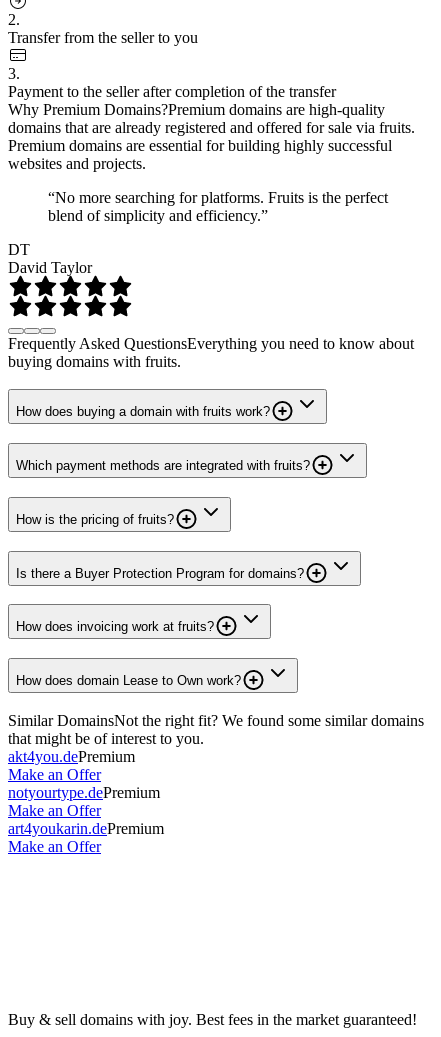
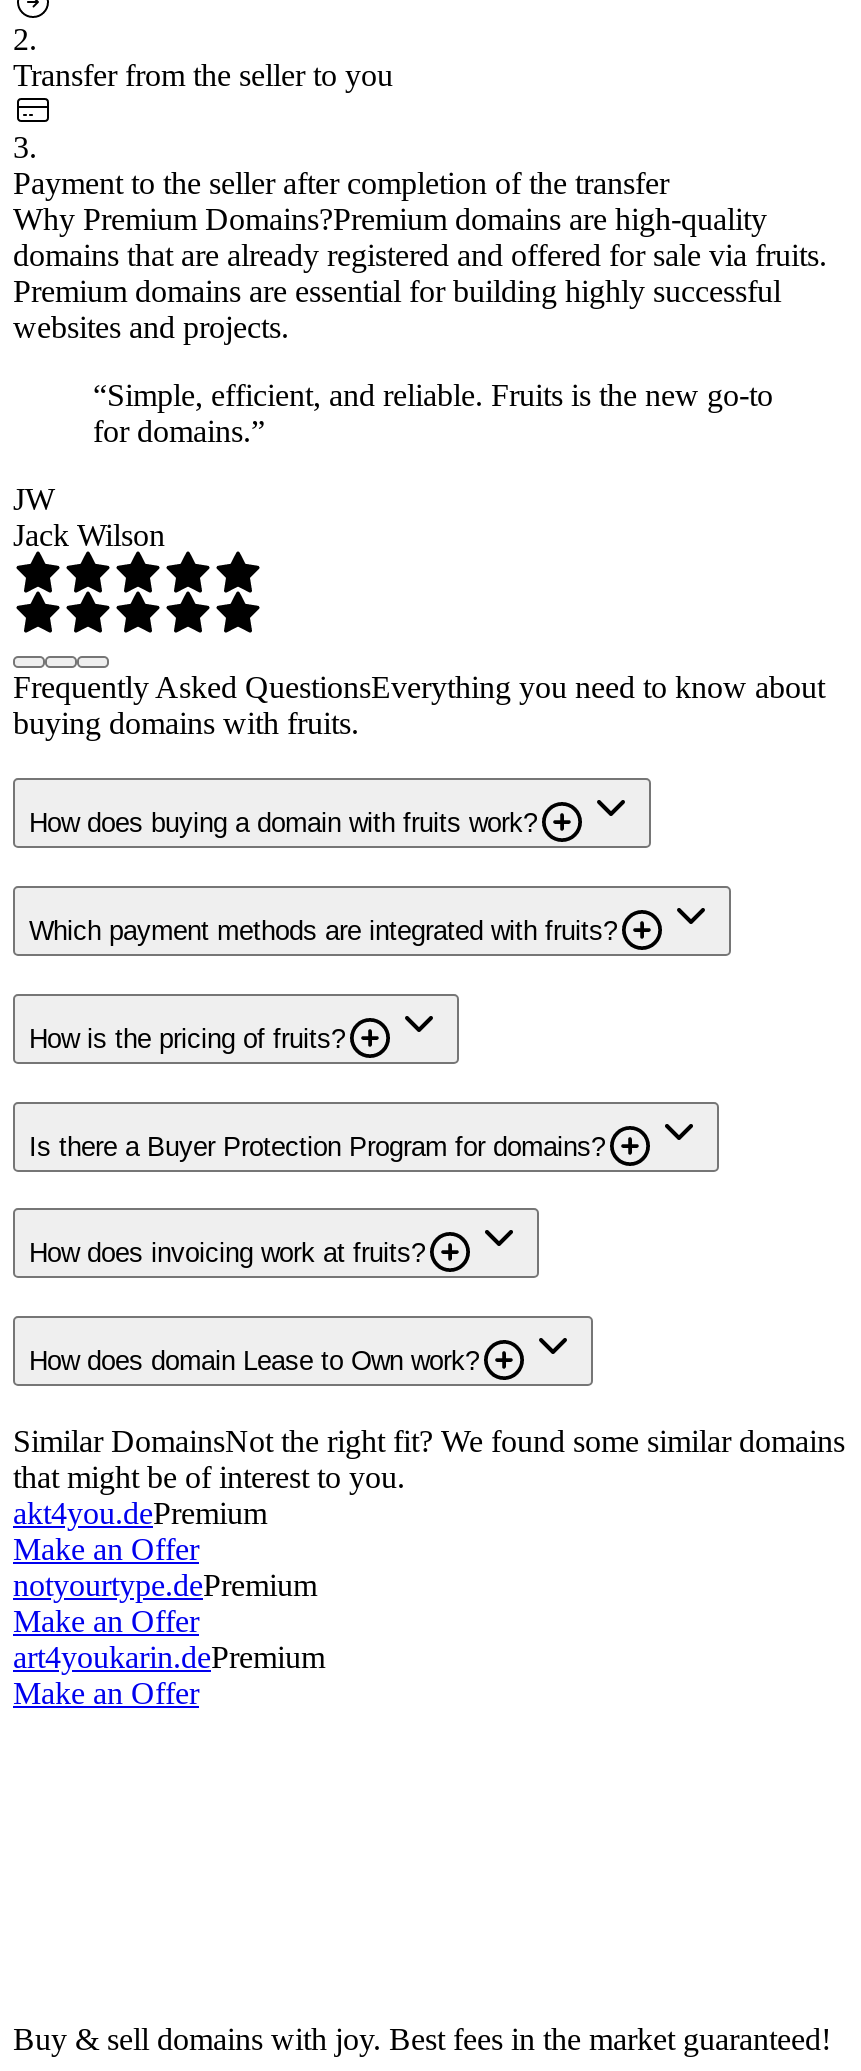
- “No more searching for platforms. Fruits is the perfect
- blend of simplicity and efficiency.”
+ “Simple, efficient, and reliable. Fruits is the new go-to
+ for domains.”

- DT
- David Taylor
+ JW
+ Jack Wilson
